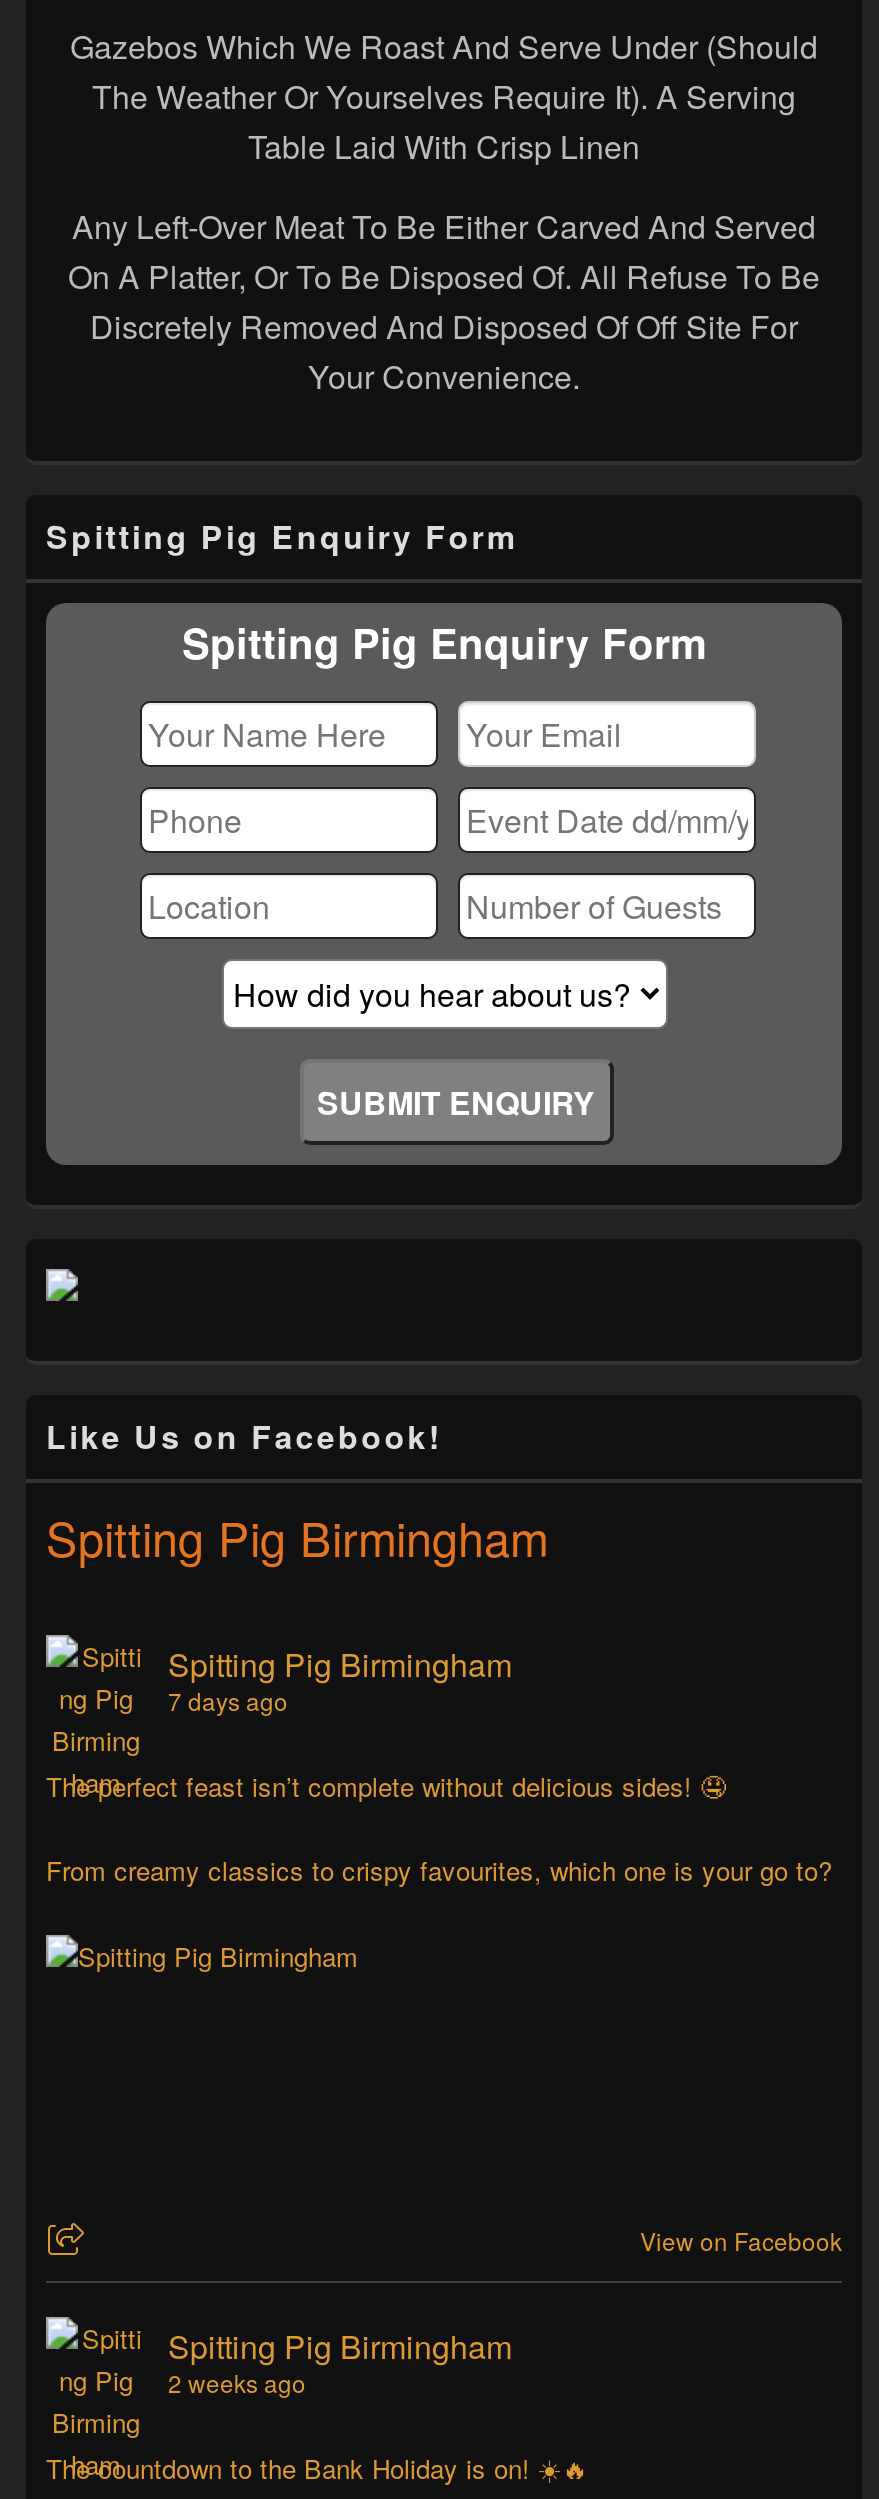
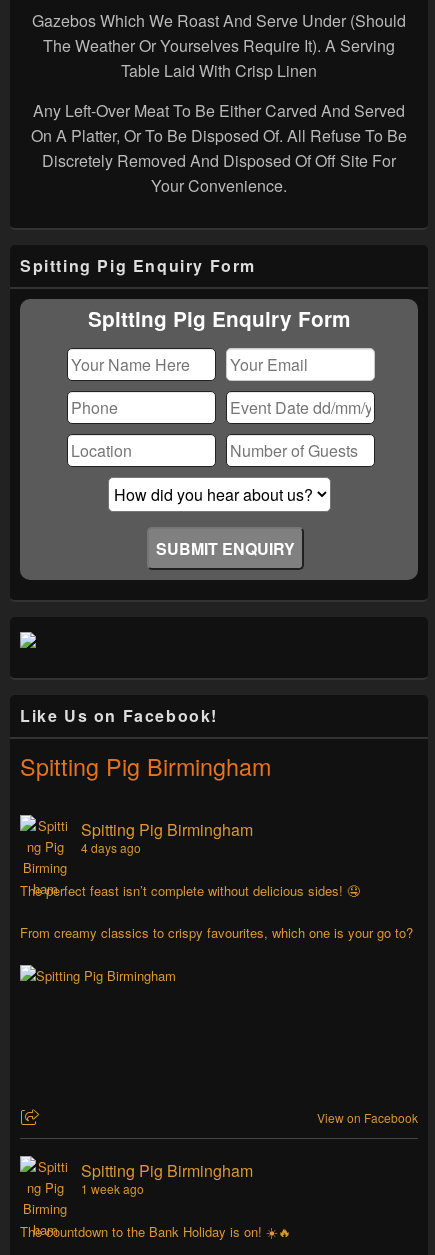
- 7 days ago
+ 4 days ago

- 2 weeks ago
+ 1 week ago
